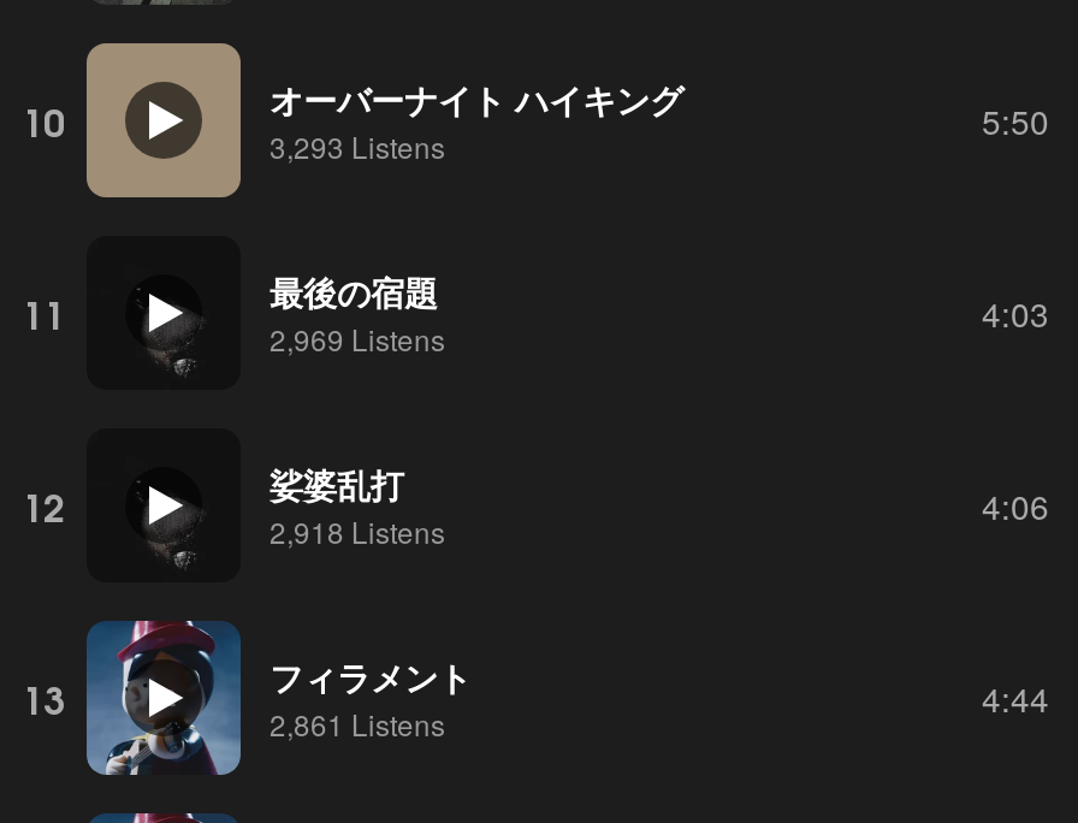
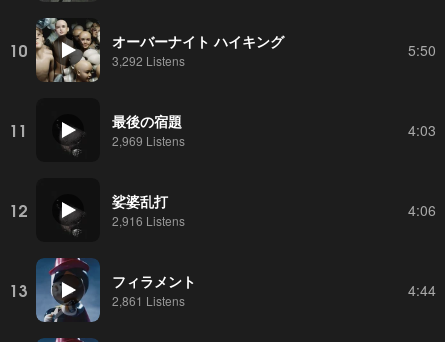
- [image]
- 3,293 Listens
+ [image]
+ 3,292 Listens

- 2,918 Listens
+ 2,916 Listens
